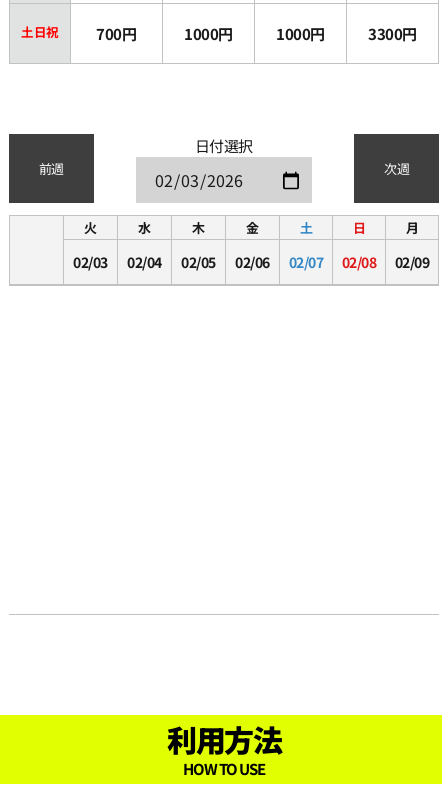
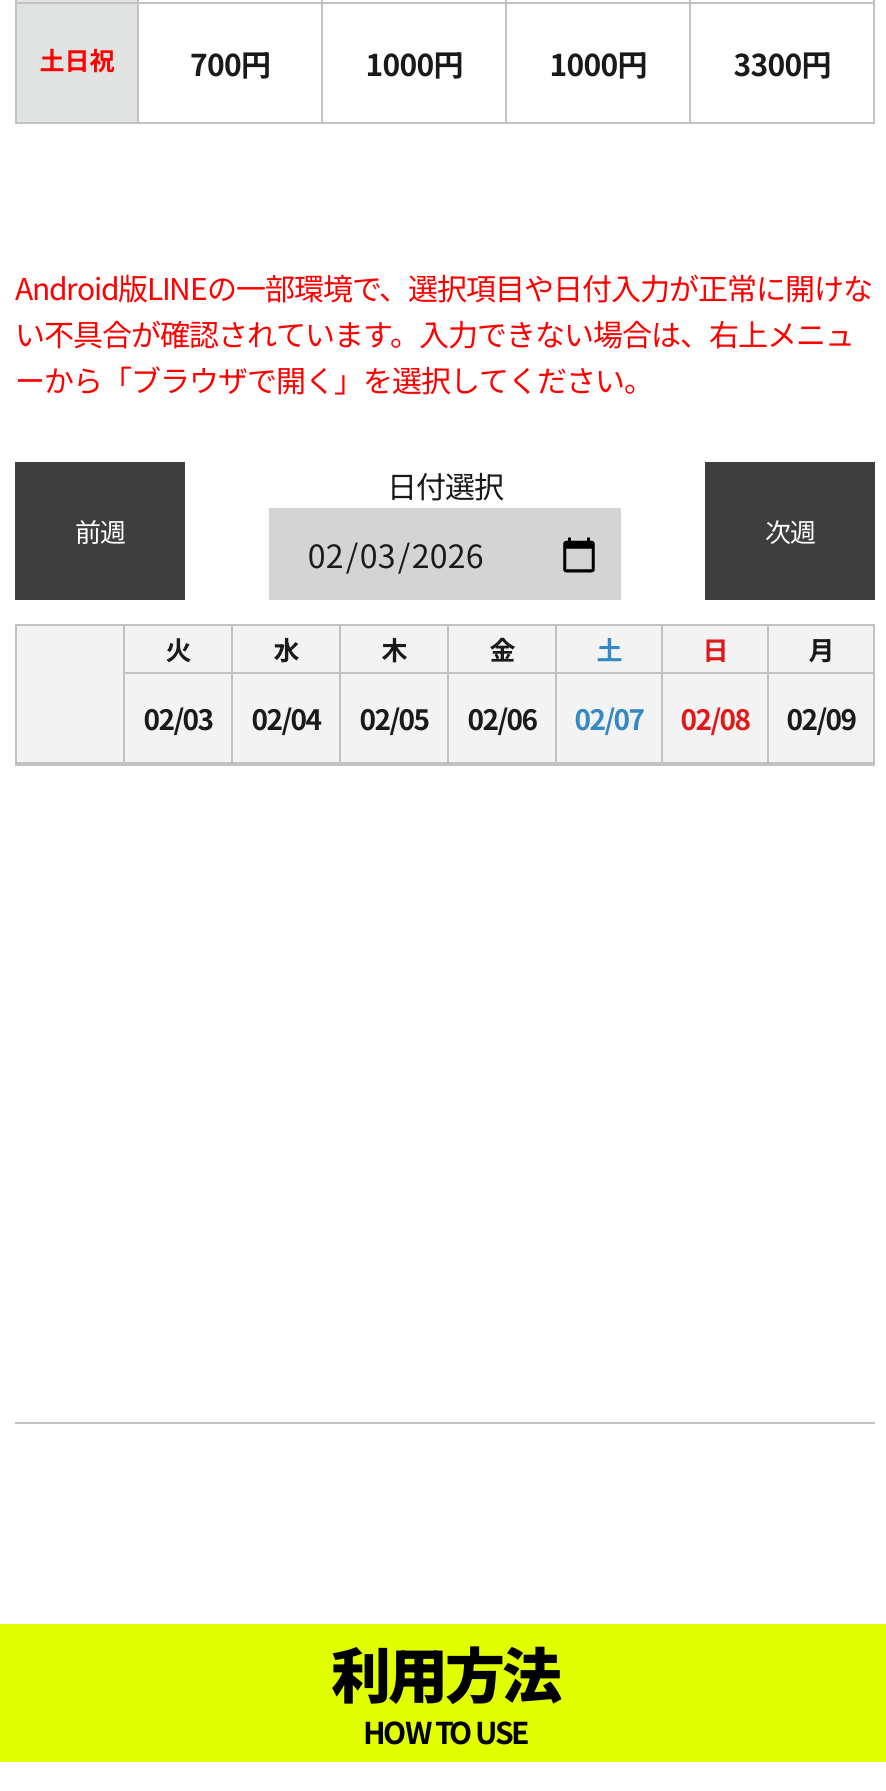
+ Android版LINEの一部環境で、選択項目や日付入力が正常に開けな
+ い不具合が確認されています。入力できない場合は、右上メニュ
+ ーから「ブラウザで開く」を選択してください。
